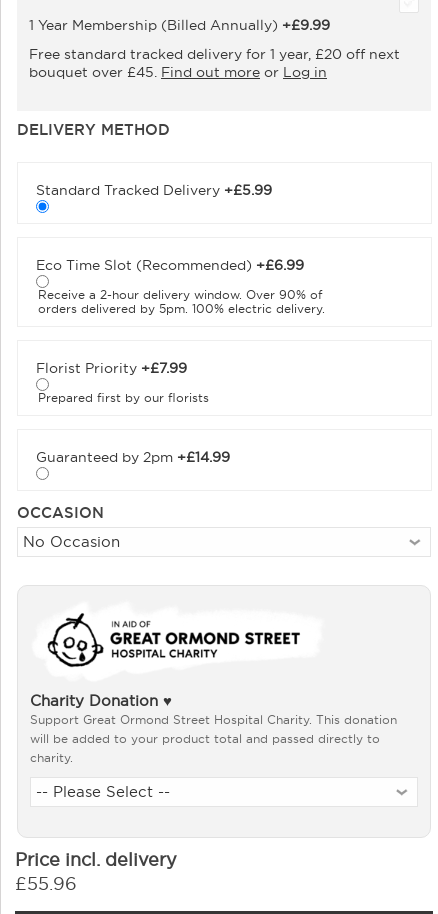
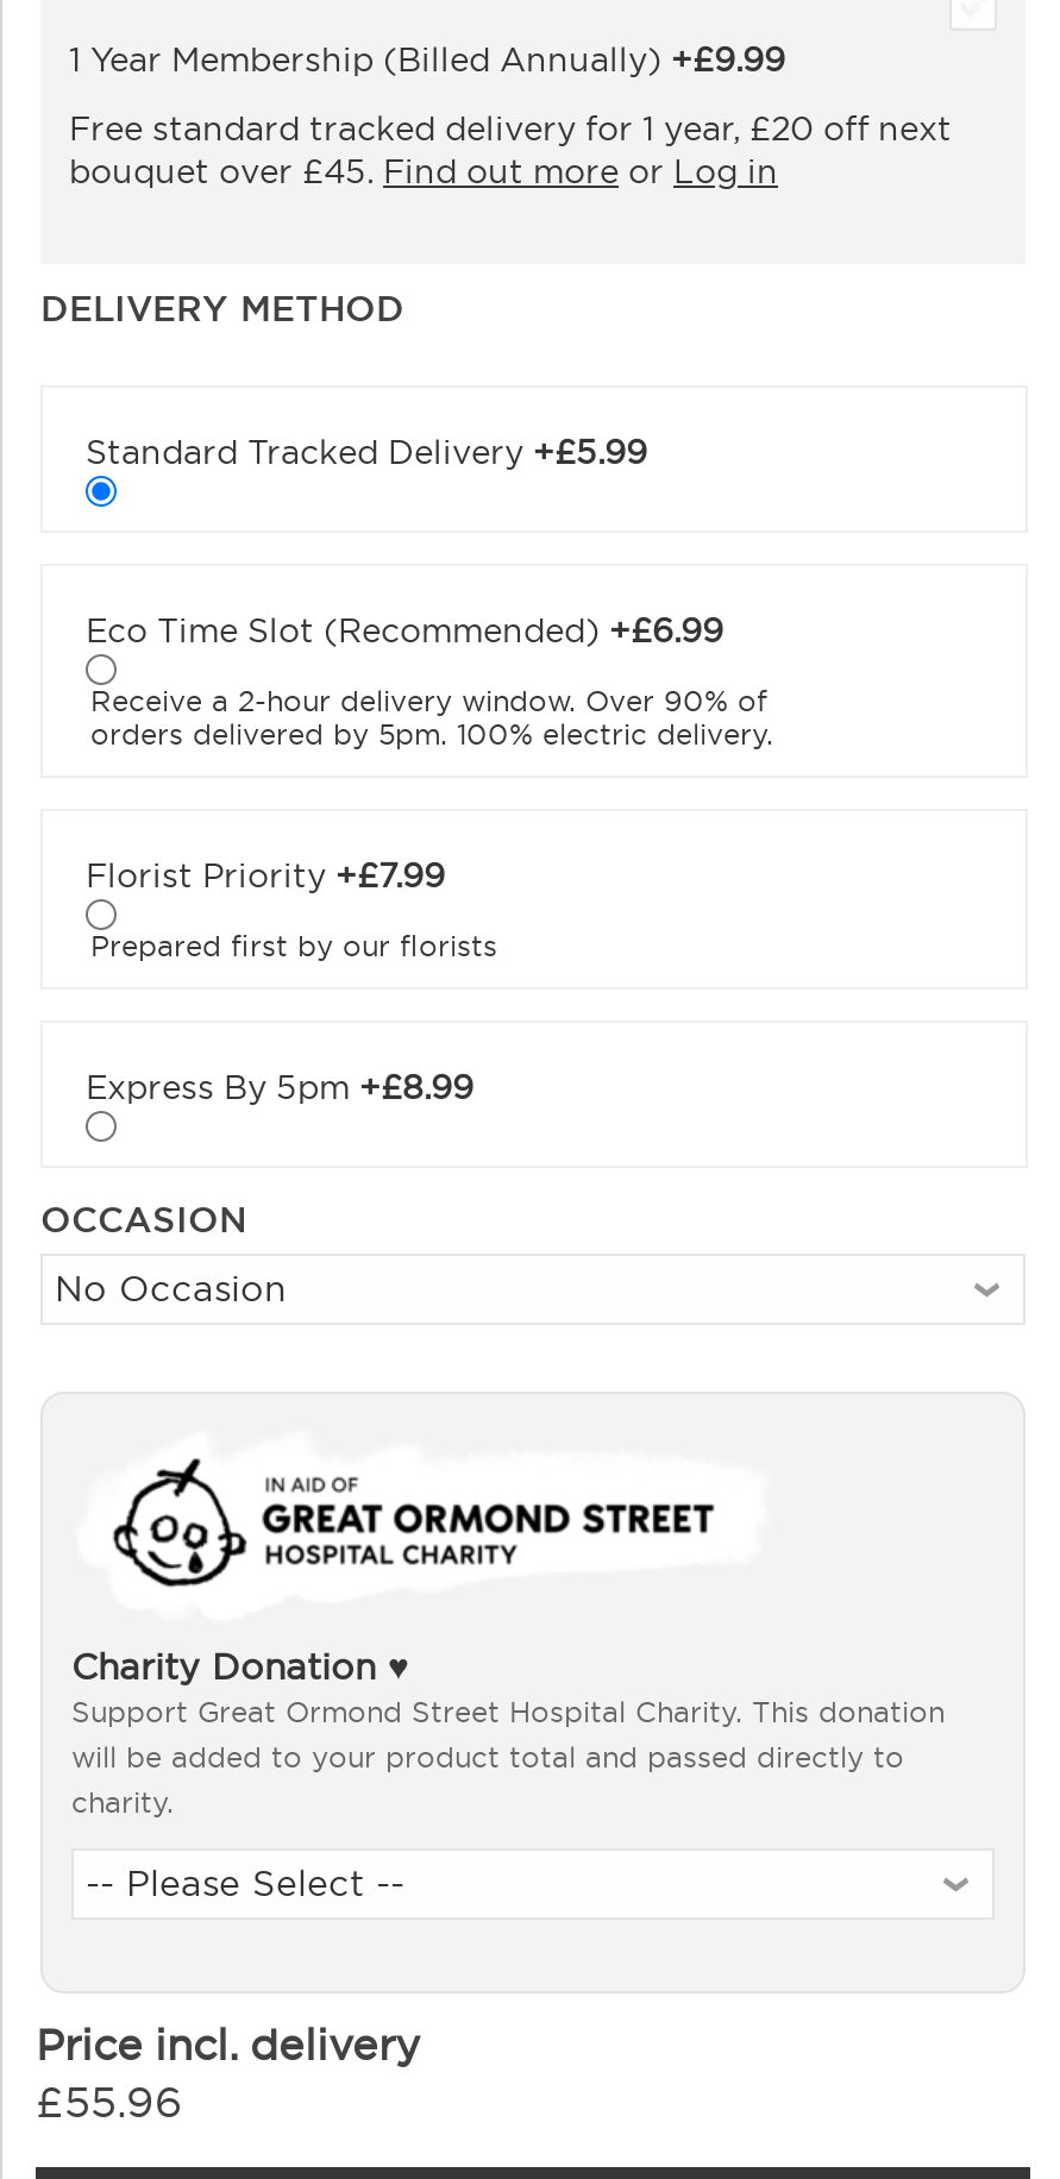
- Guaranteed by 2pm +£14.99
+ Express By 5pm +£8.99
